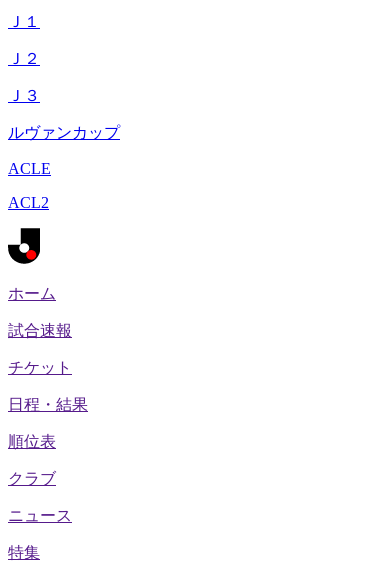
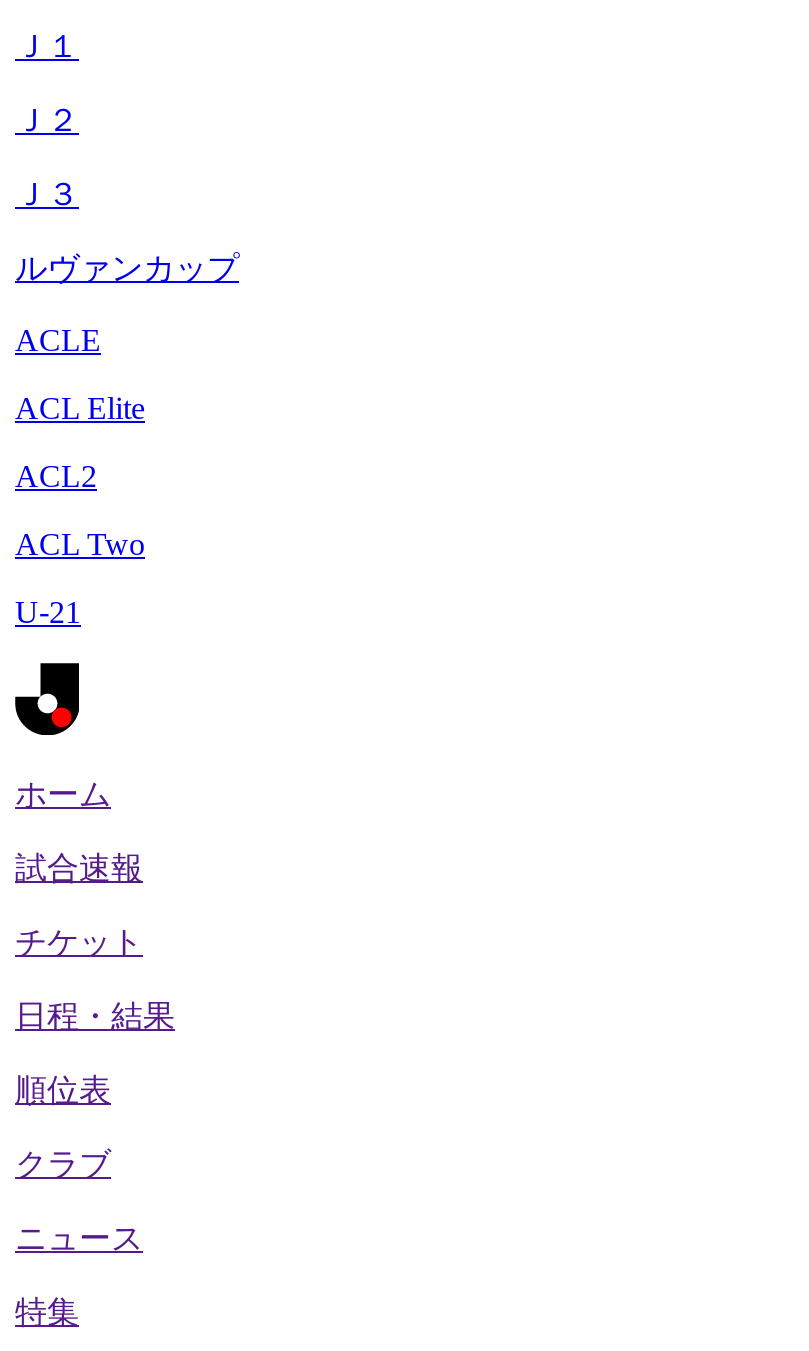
+ ACL Elite

+ ACL Two
+ U-21
